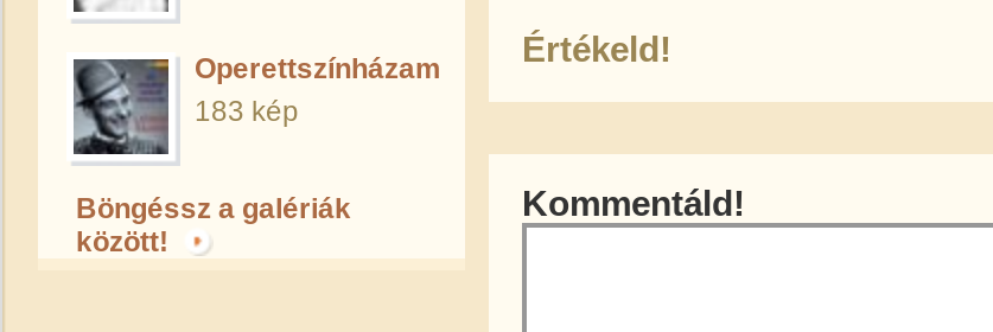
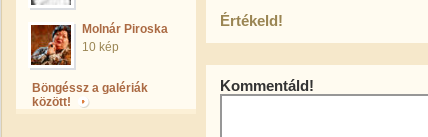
- [image]
- Operettszínházam
- 183 kép
+ [image]
+ Molnár Piroska
+ 10 kép
